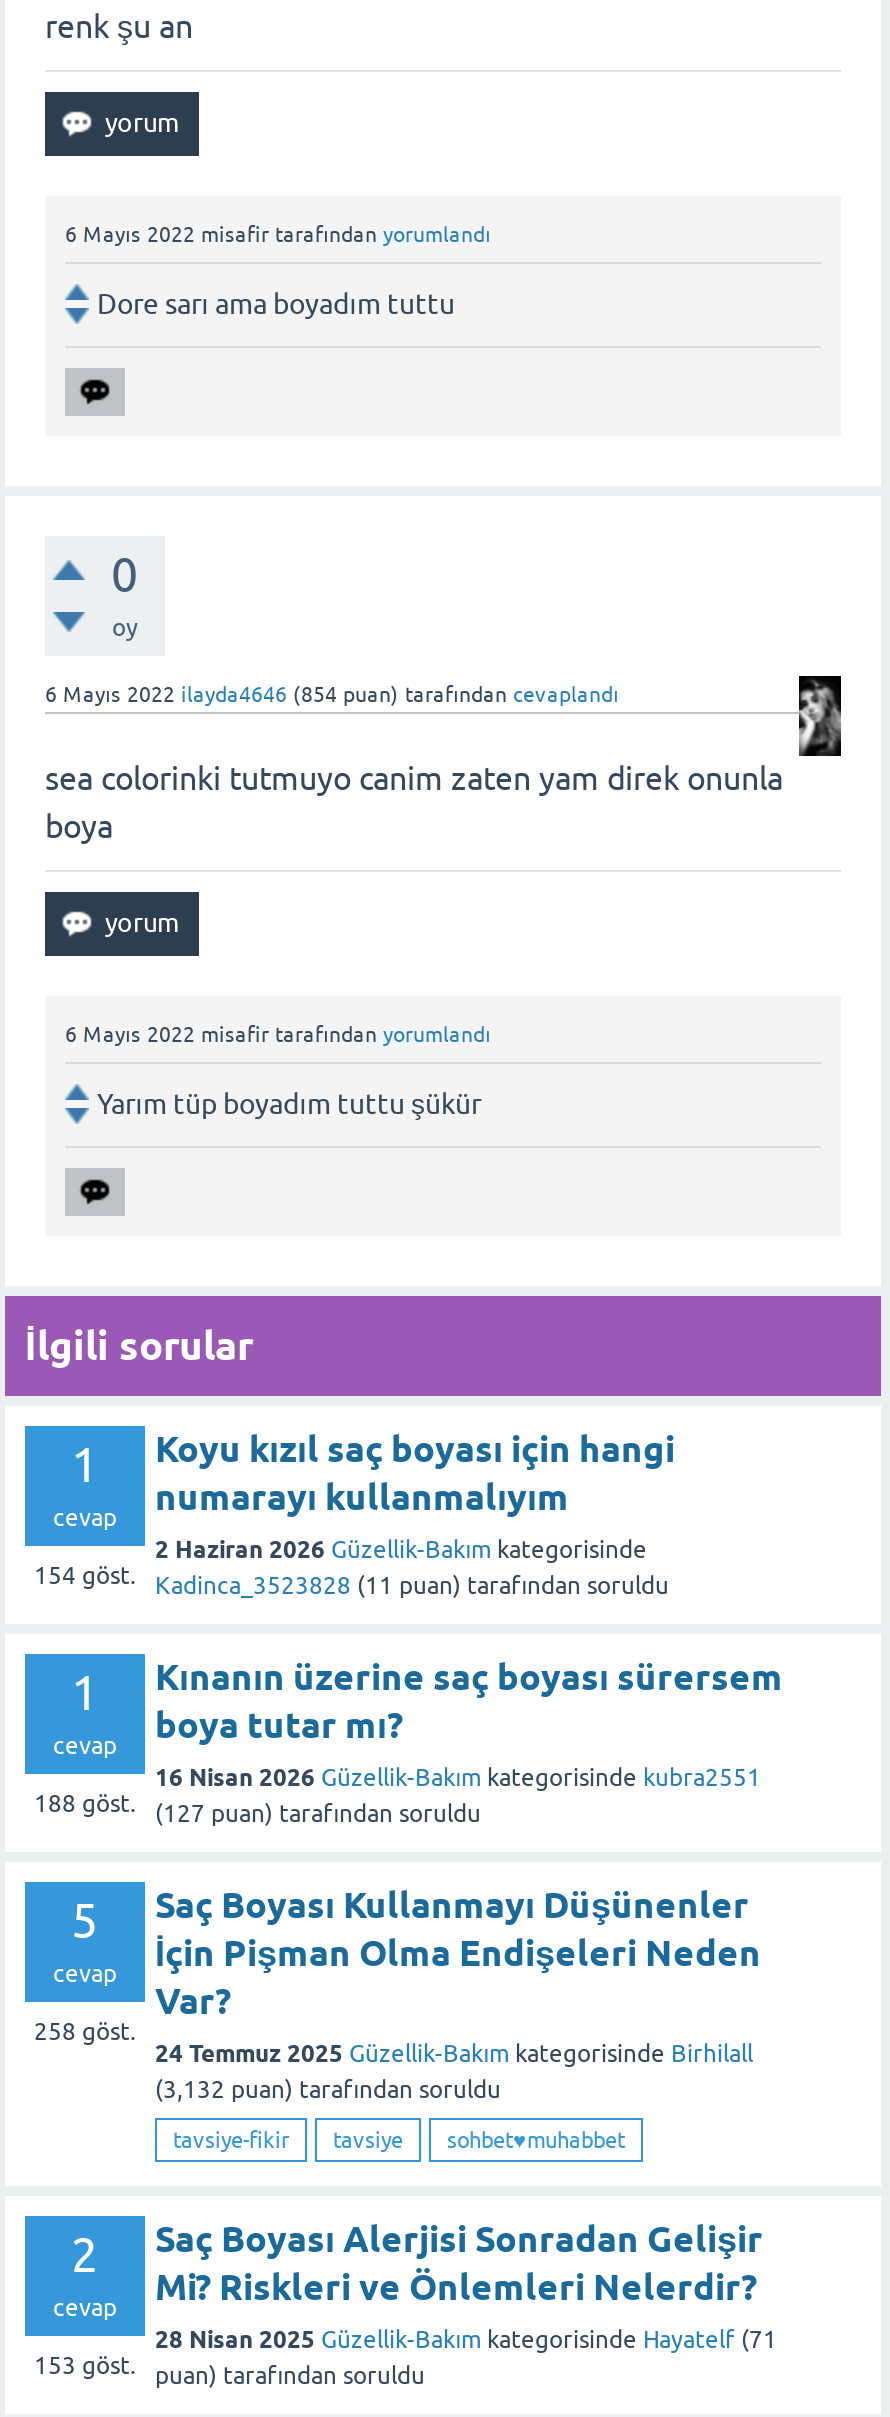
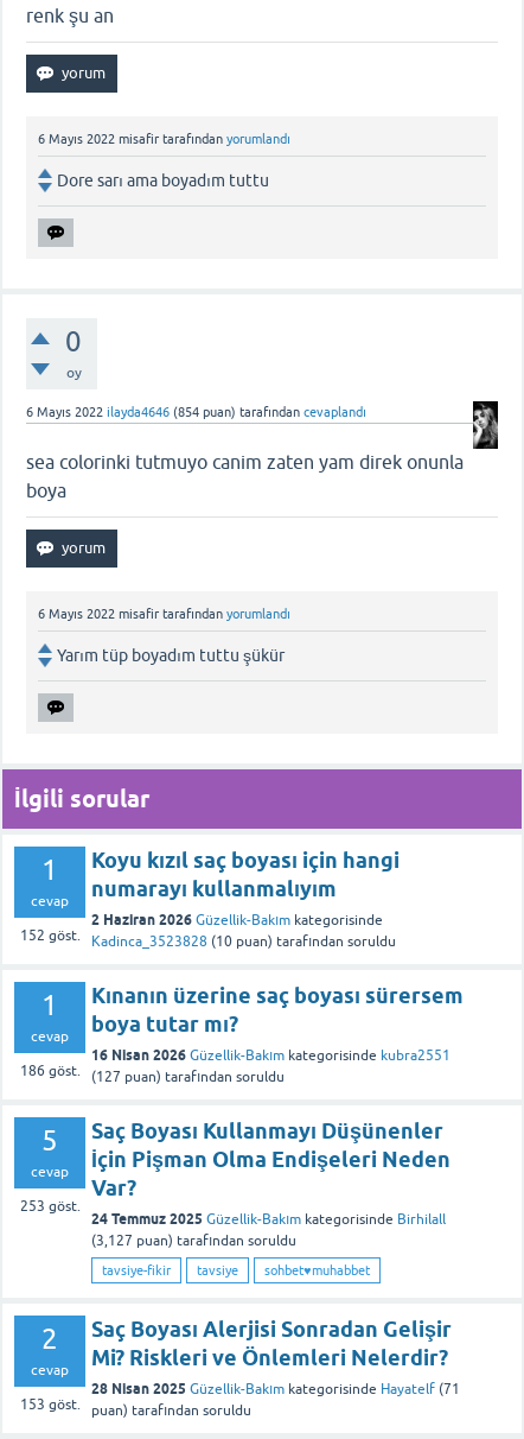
- 154 göst.
+ 152 göst.

- Kadinca_3523828 (11 puan) tarafından soruldu
+ Kadinca_3523828 (10 puan) tarafından soruldu

- 188 göst. (127 puan) tarafından soruldu
+ 186 göst. (127 puan) tarafından soruldu

- 258 göst.
+ 253 göst.

- (3,132 puan) tarafından soruldu
+ (3,127 puan) tarafından soruldu
